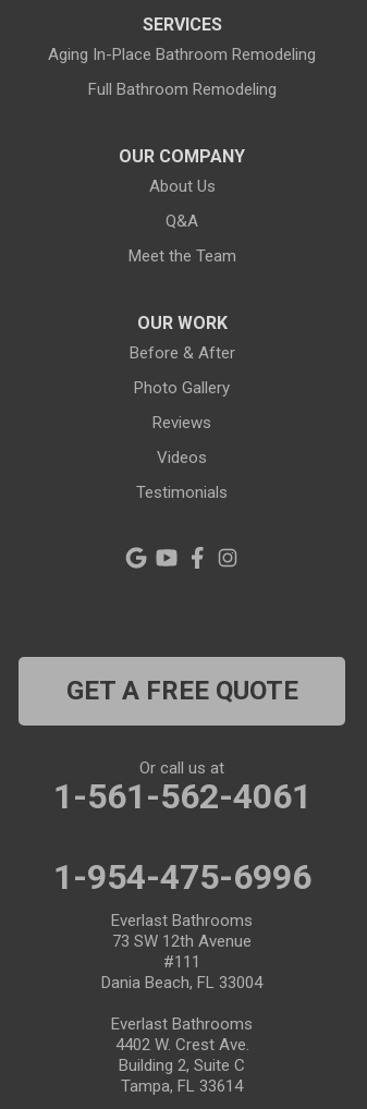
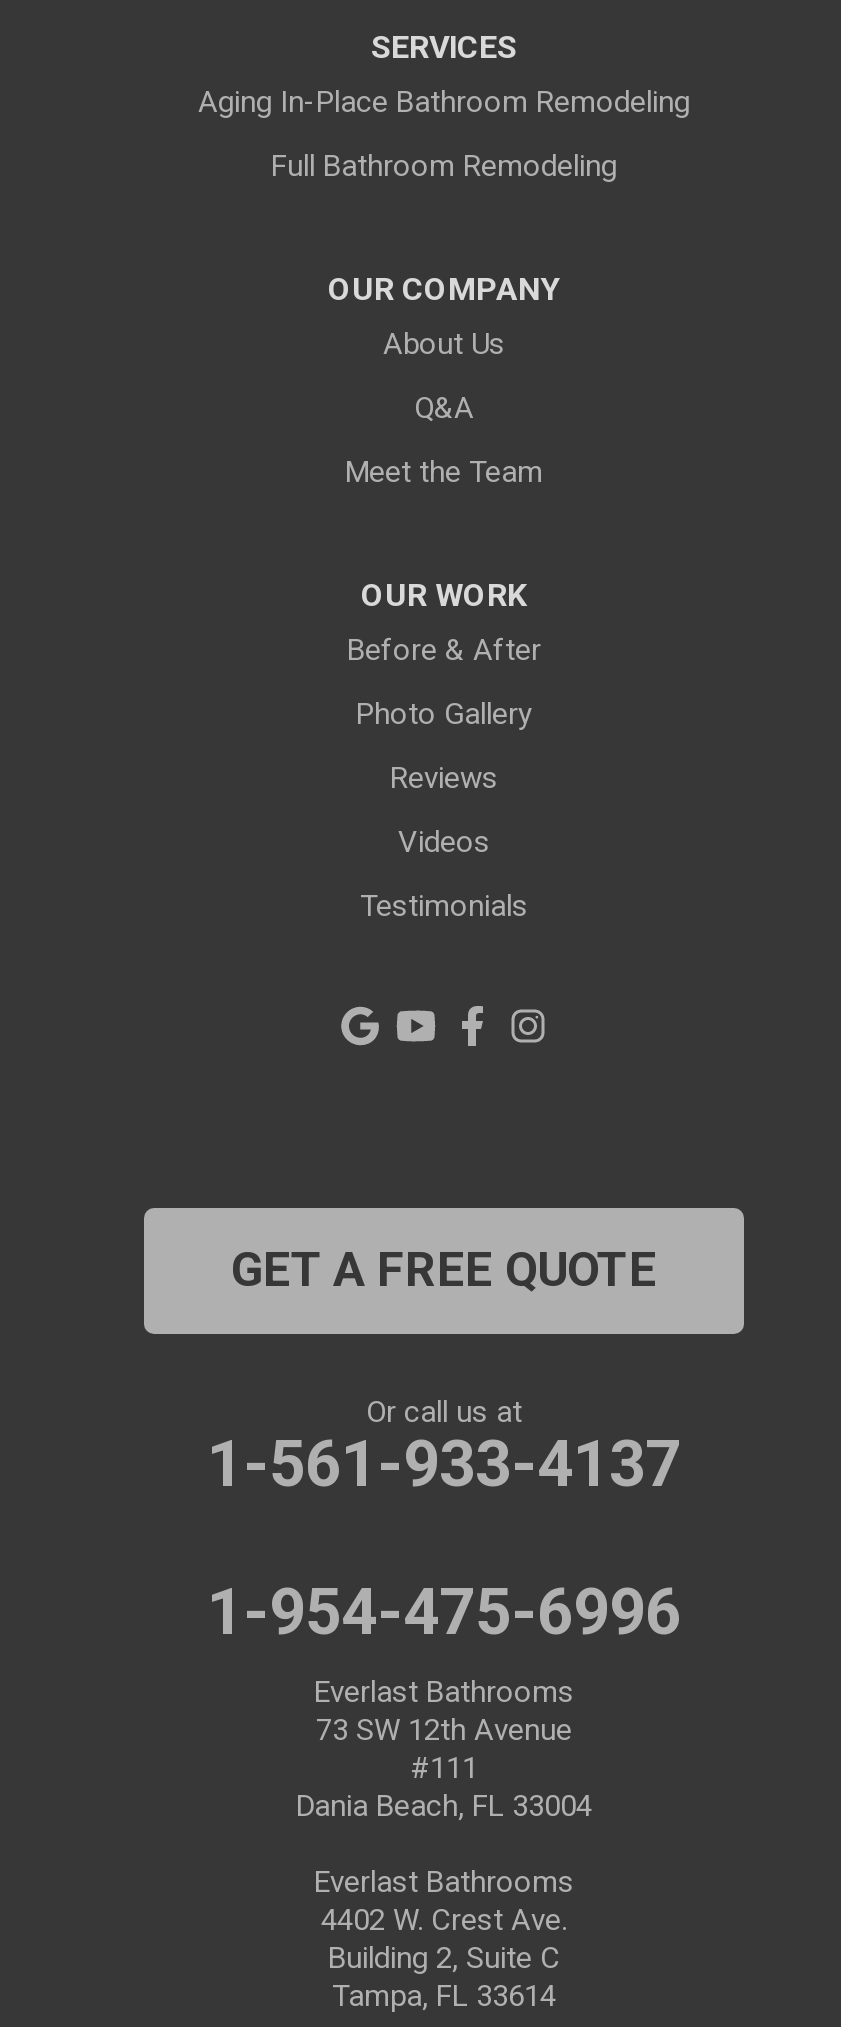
- 1-561-562-4061
+ 1-561-933-4137
